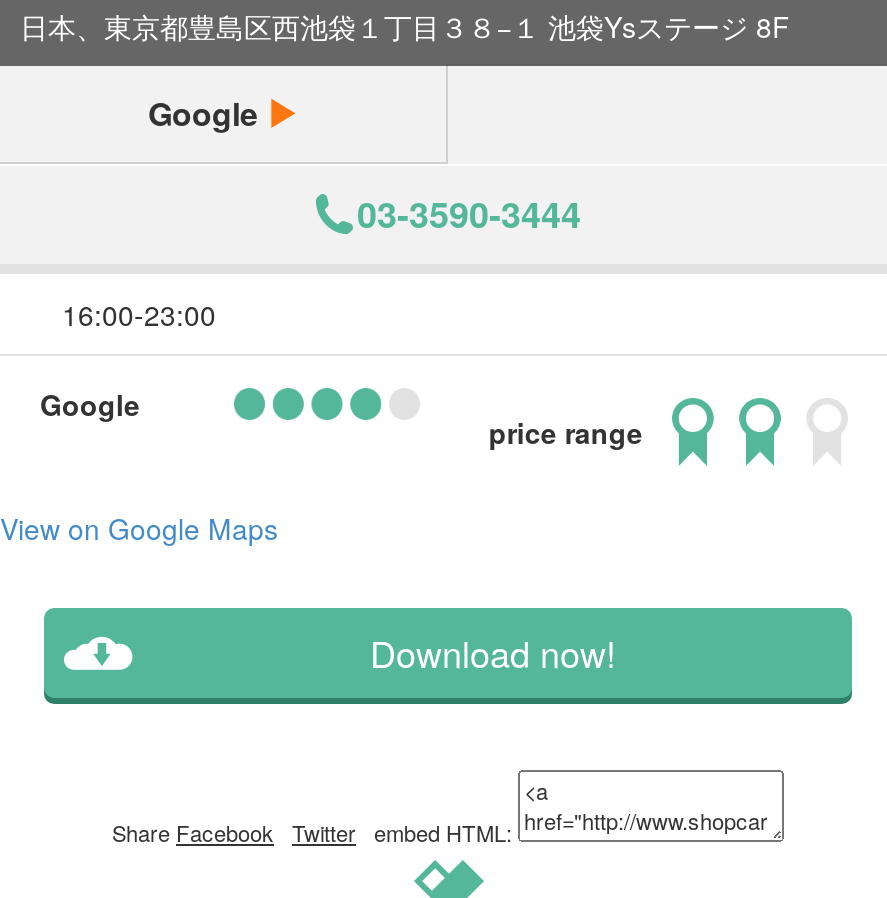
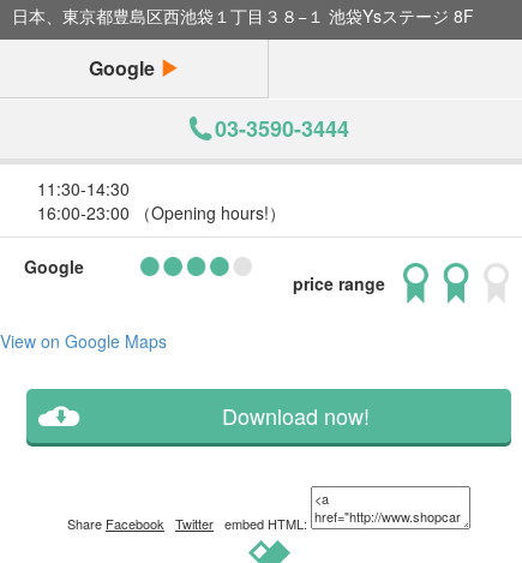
- 16:00-23:00
+ 11:30-14:30
+ 16:00-23:00 （Opening hours!）
